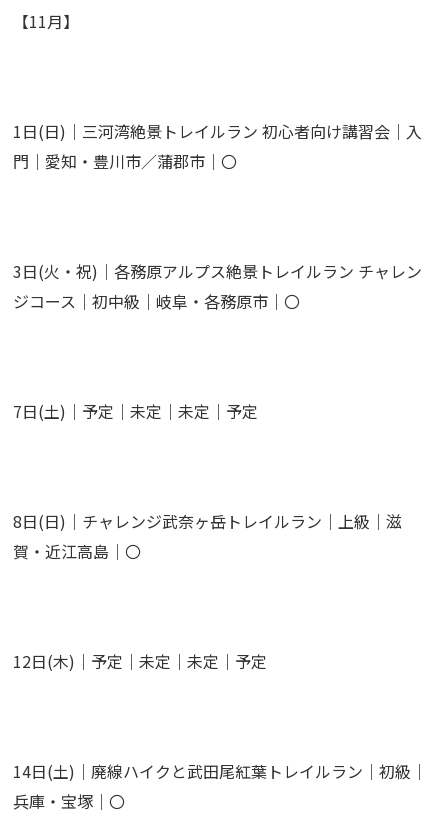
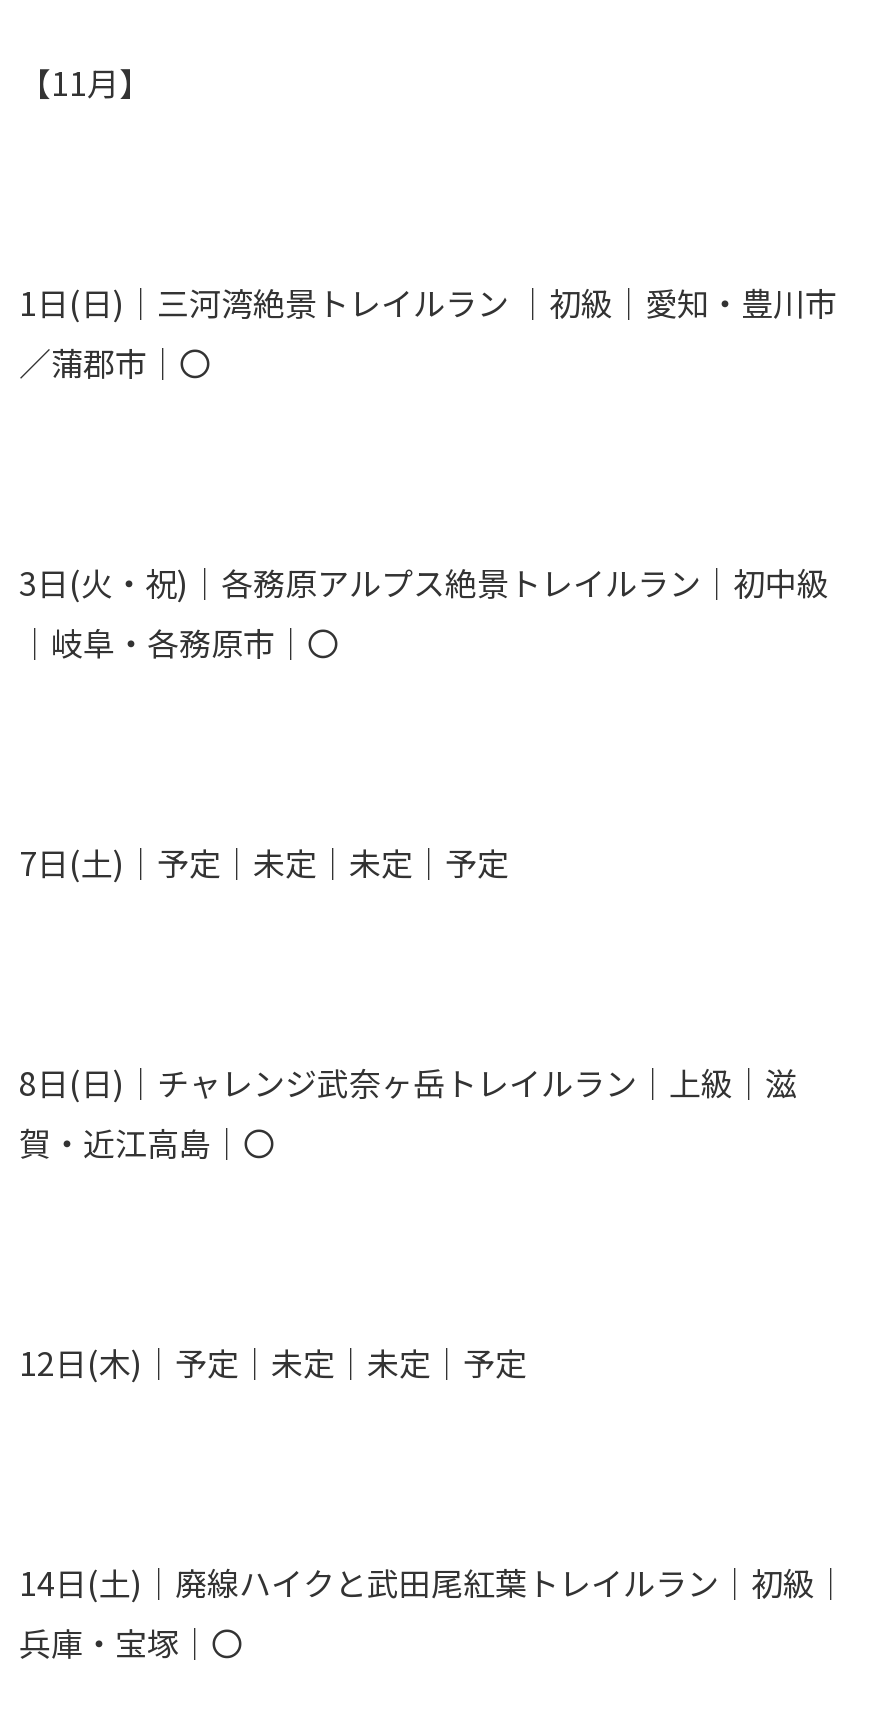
- 1日(日)｜三河湾絶景トレイルラン 初心者向け講習会｜入
- 門｜愛知・豊川市／蒲郡市｜〇
+ 1日(日)｜三河湾絶景トレイルラン ｜初級｜愛知・豊川市
+ ／蒲郡市｜〇

- 3日(火・祝)｜各務原アルプス絶景トレイルラン チャレン
- ジコース｜初中級｜岐阜・各務原市｜〇
+ 3日(火・祝)｜各務原アルプス絶景トレイルラン｜初中級
+ ｜岐阜・各務原市｜〇
